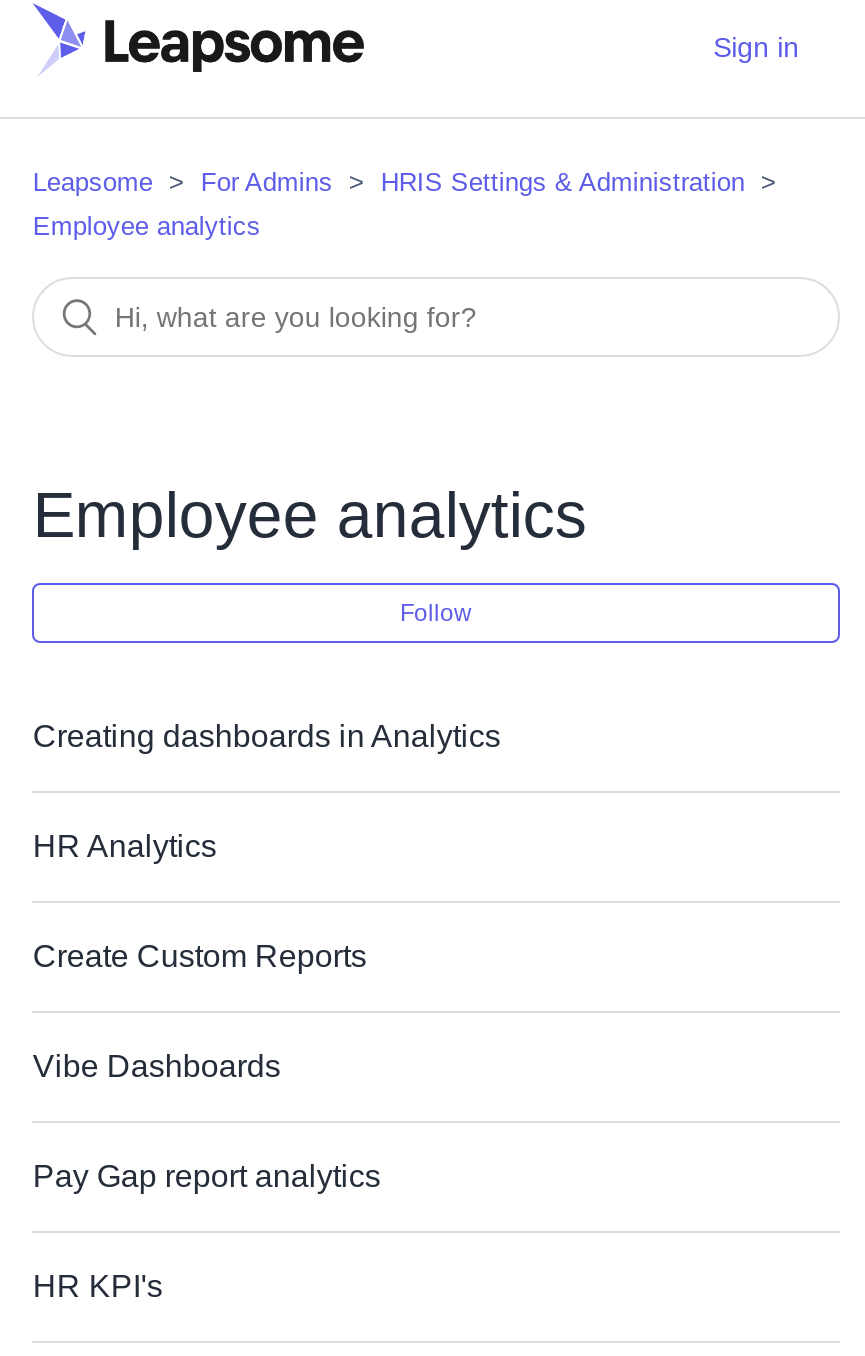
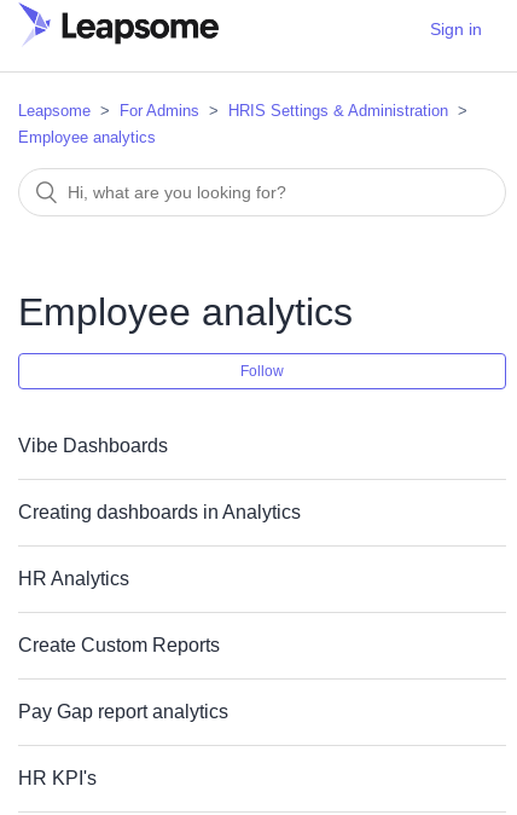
moved down: Creating dashboards in Analytics | HR Analytics | Create Custom Reports

moved up: Vibe Dashboards
